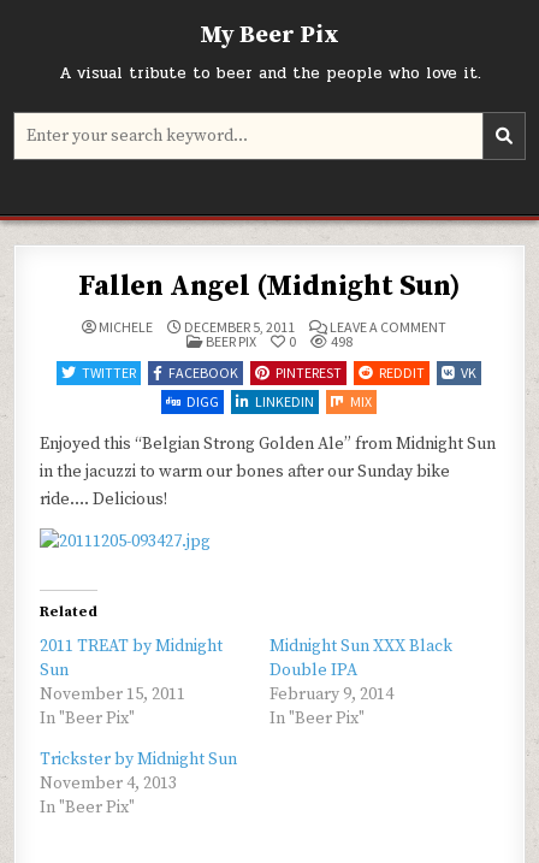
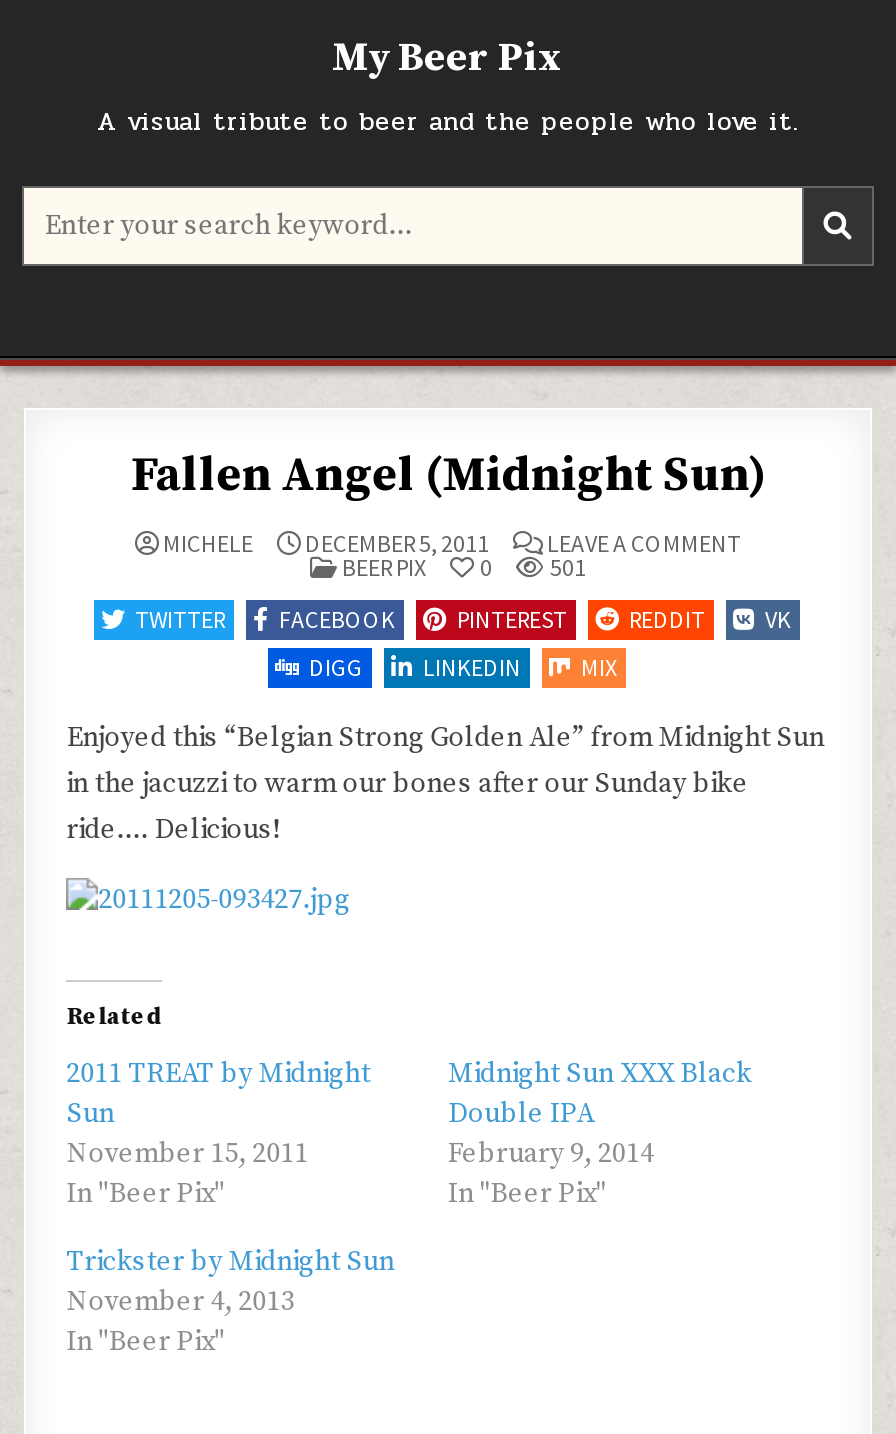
- 498
+ 501
